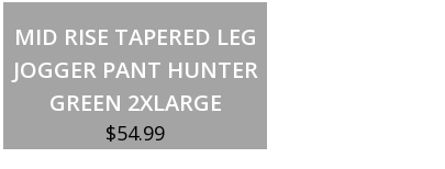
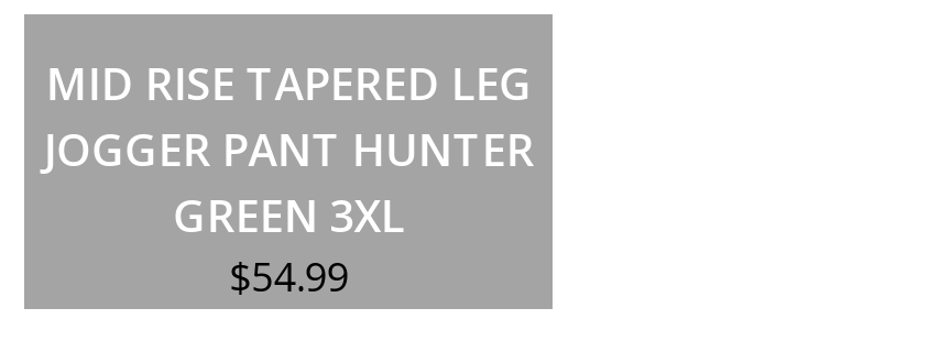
- GREEN 2XLARGE
+ GREEN 3XL
